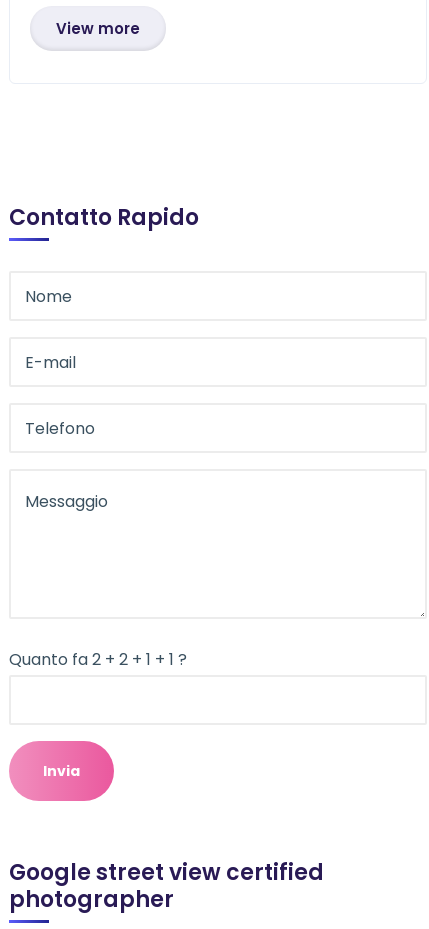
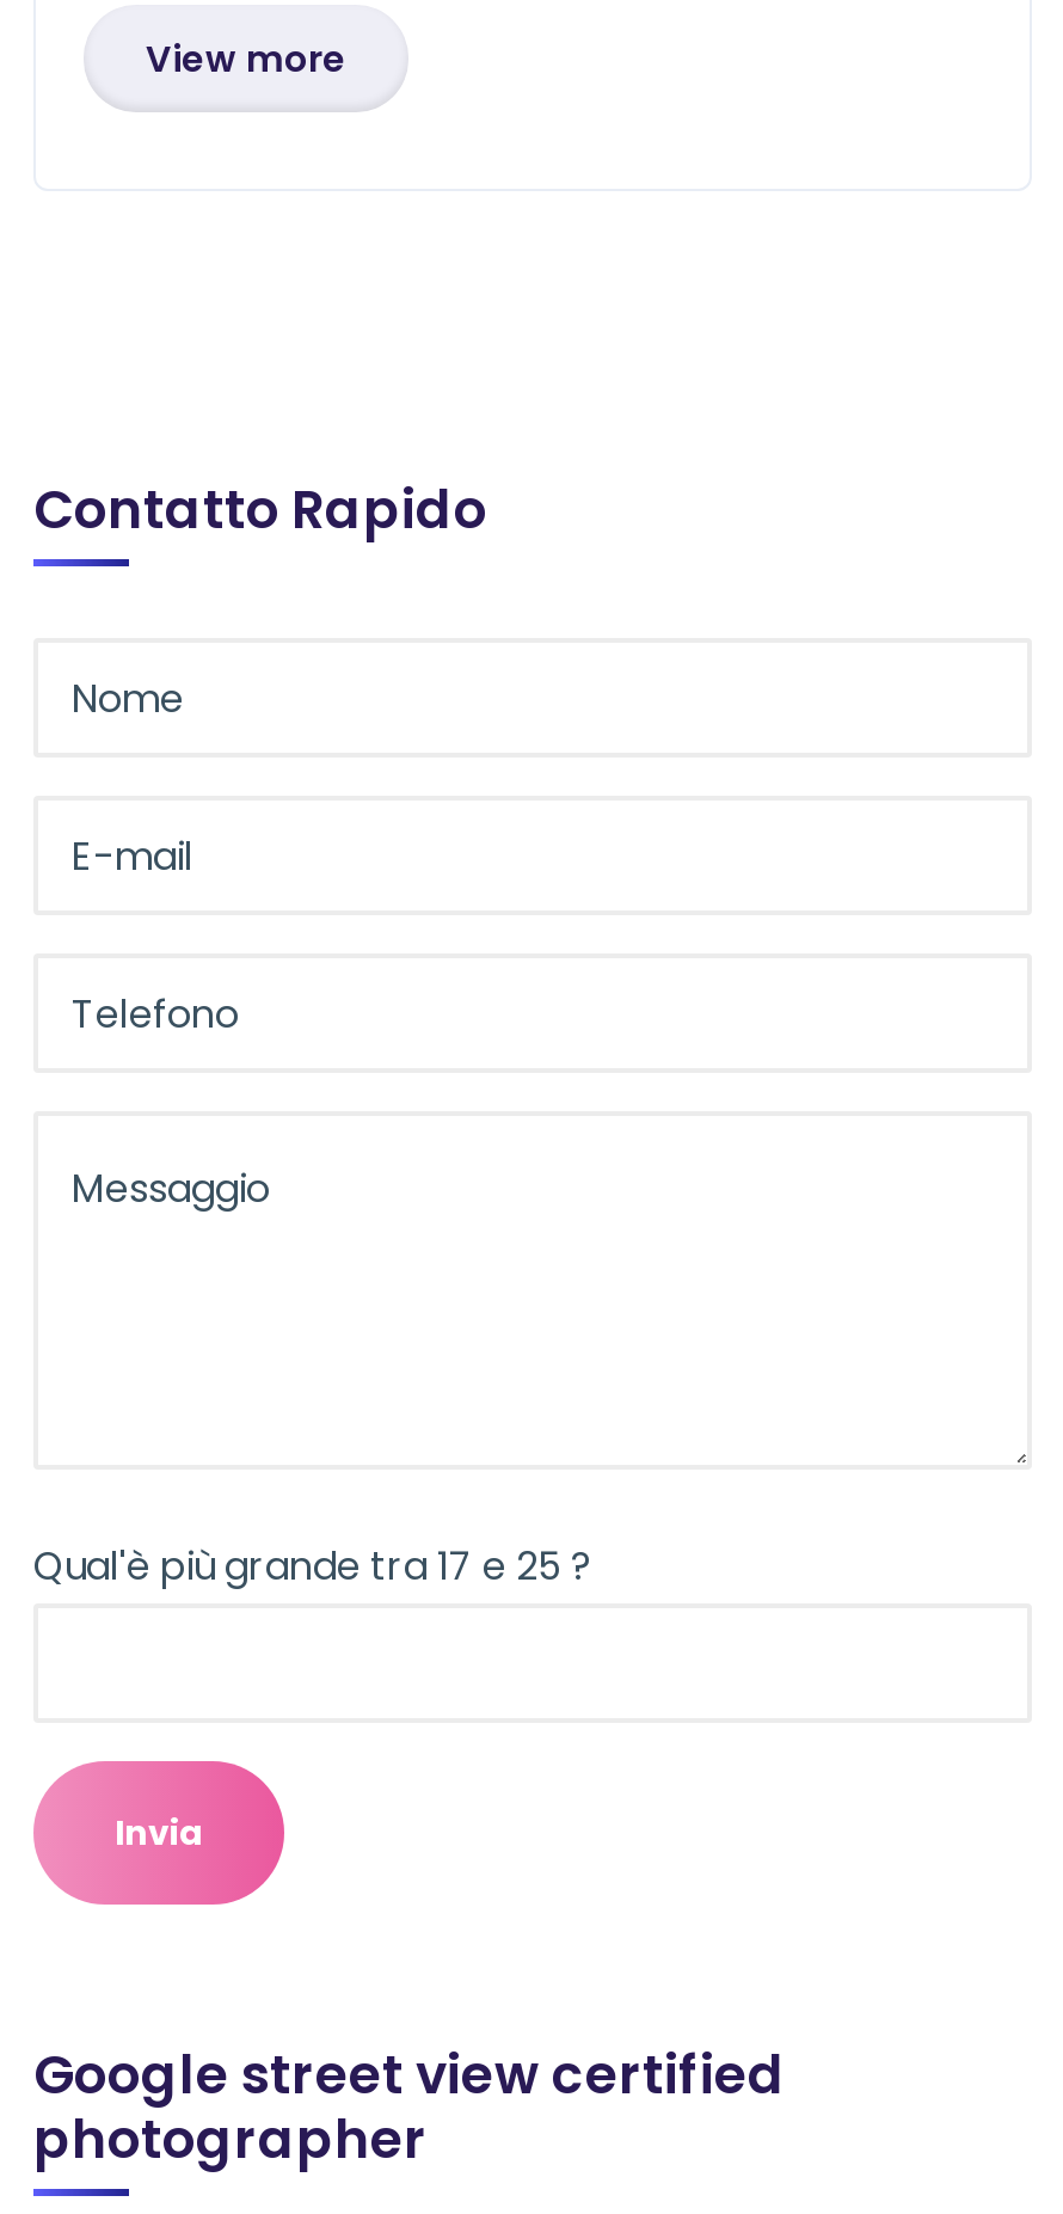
- Quanto fa 2 + 2 + 1 + 1 ?
+ Qual'è più grande tra 17 e 25 ?
